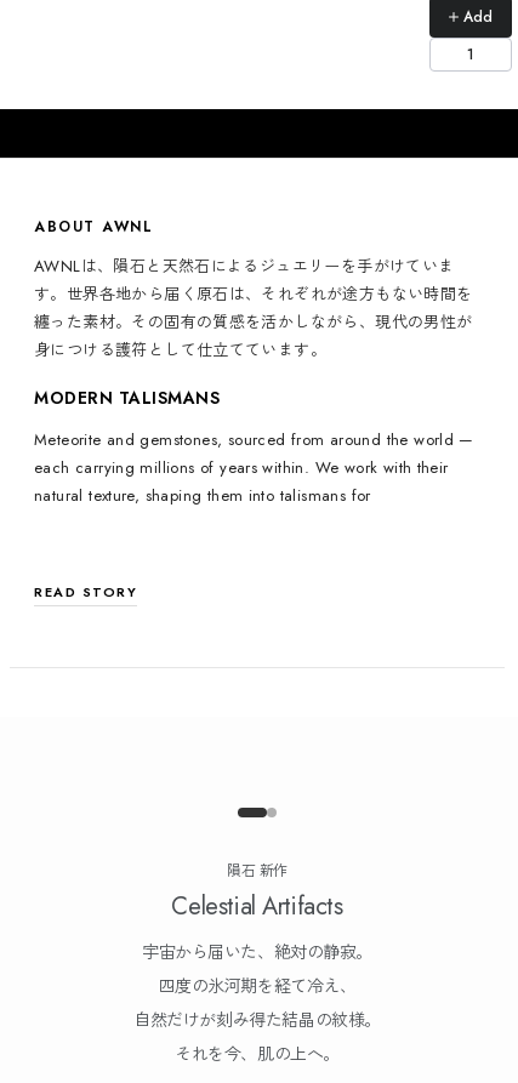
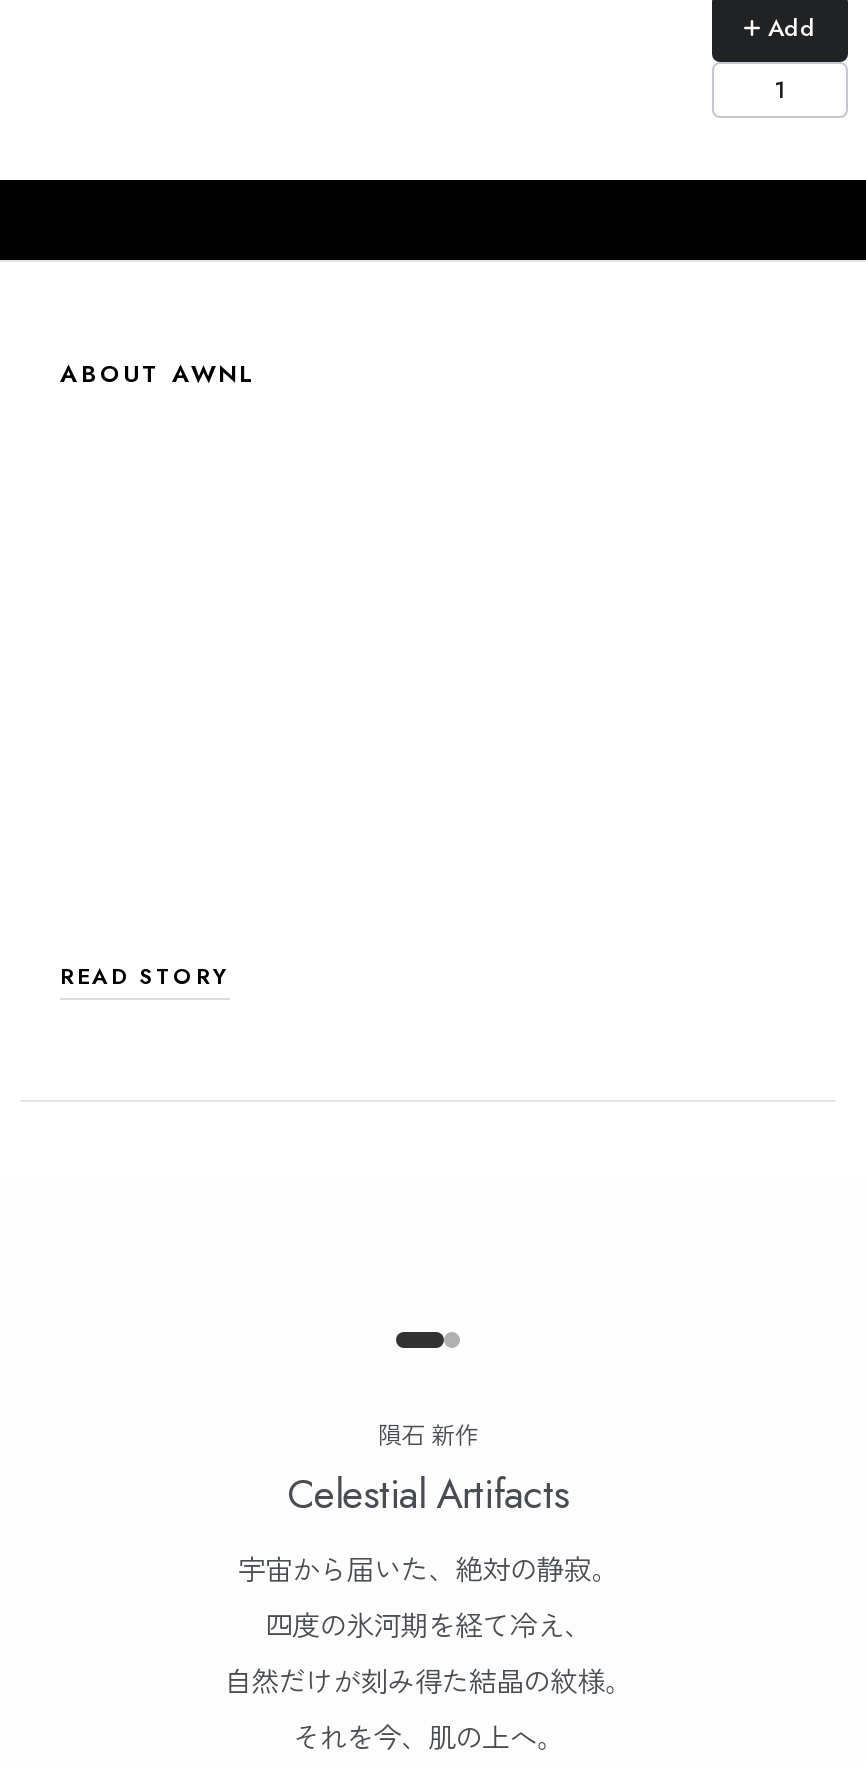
- AWNLは、隕石と天然石によるジュエリーを手がけていま
- す。世界各地から届く原石は、それぞれが途方もない時間を
- 纏った素材。その固有の質感を活かしながら、現代の男性が
- 身につける護符として仕立てています。
- MODERN TALISMANS
- Meteorite and gemstones, sourced from around the world —
- each carrying millions of years within. We work with their
- natural texture, shaping them into talismans for
